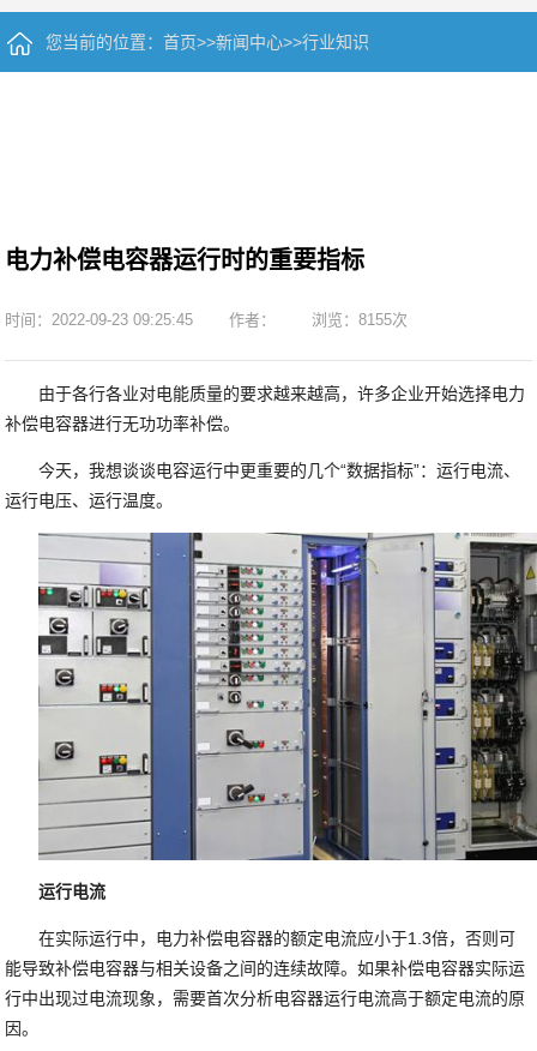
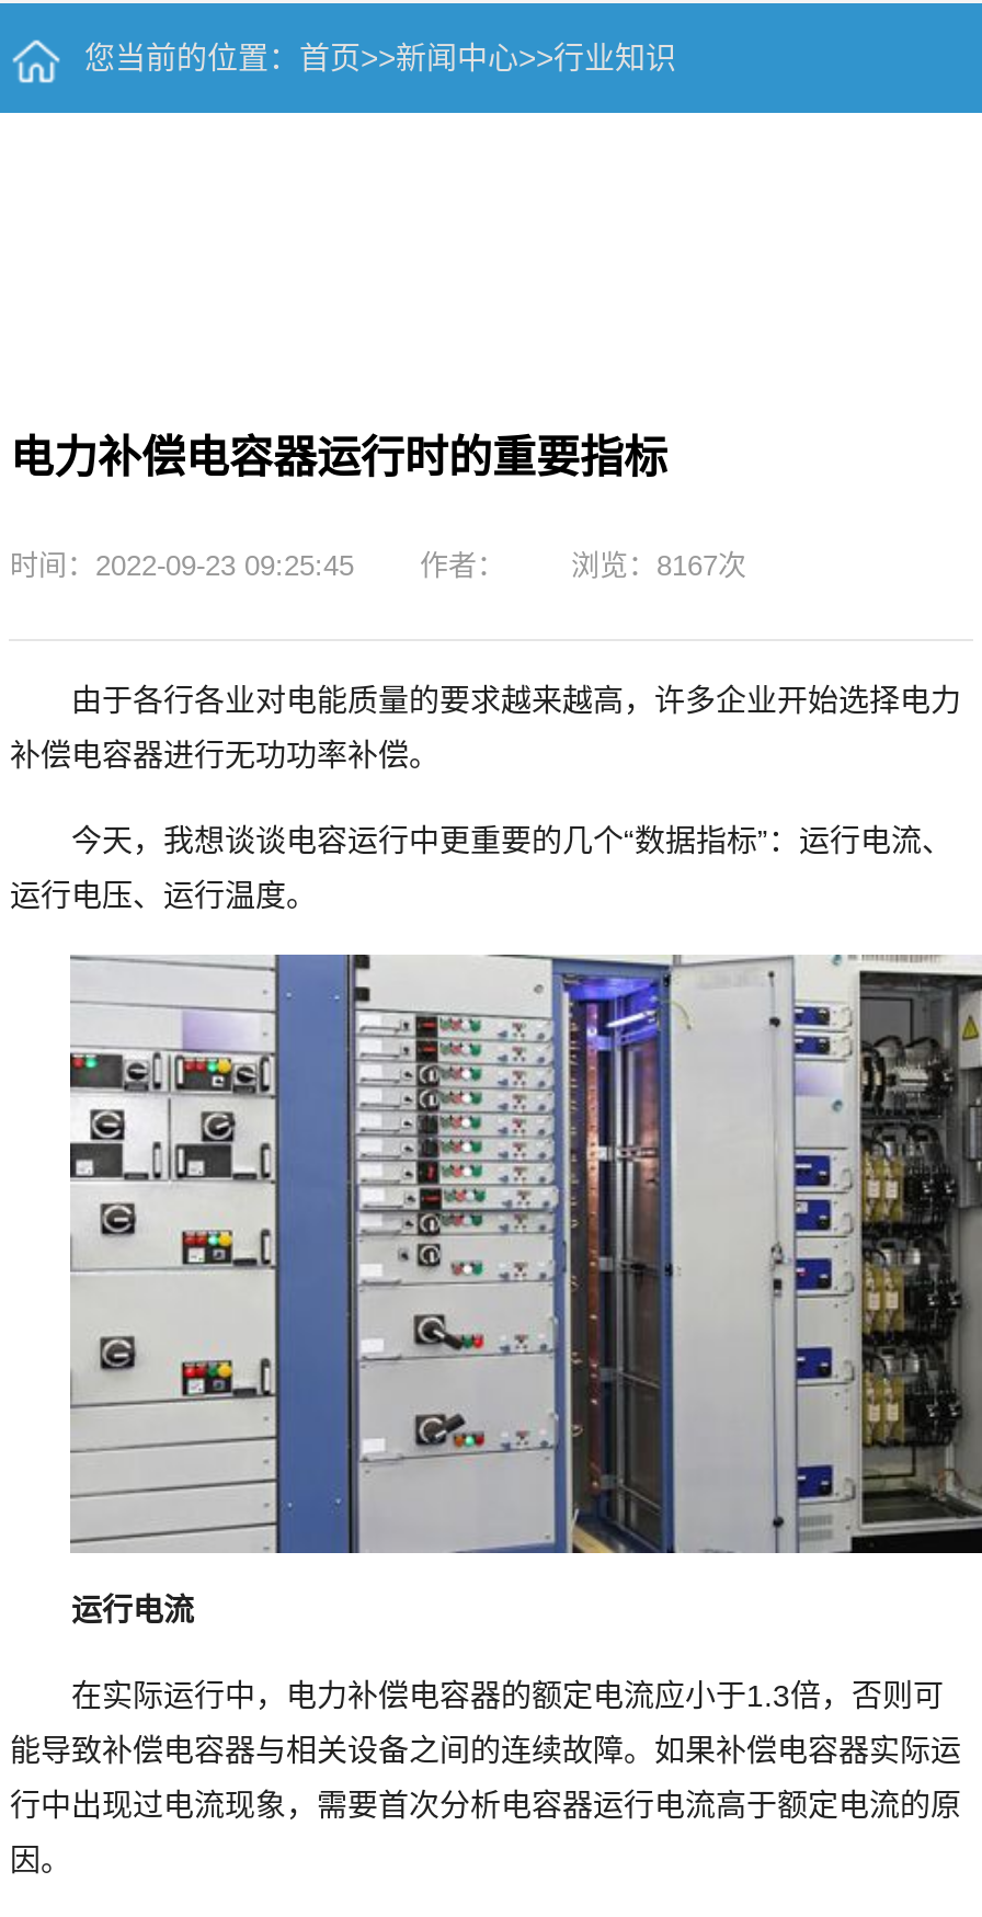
- 时间：2022-09-23 09:25:45 作者： 浏览：8155次
+ 时间：2022-09-23 09:25:45 作者： 浏览：8167次
